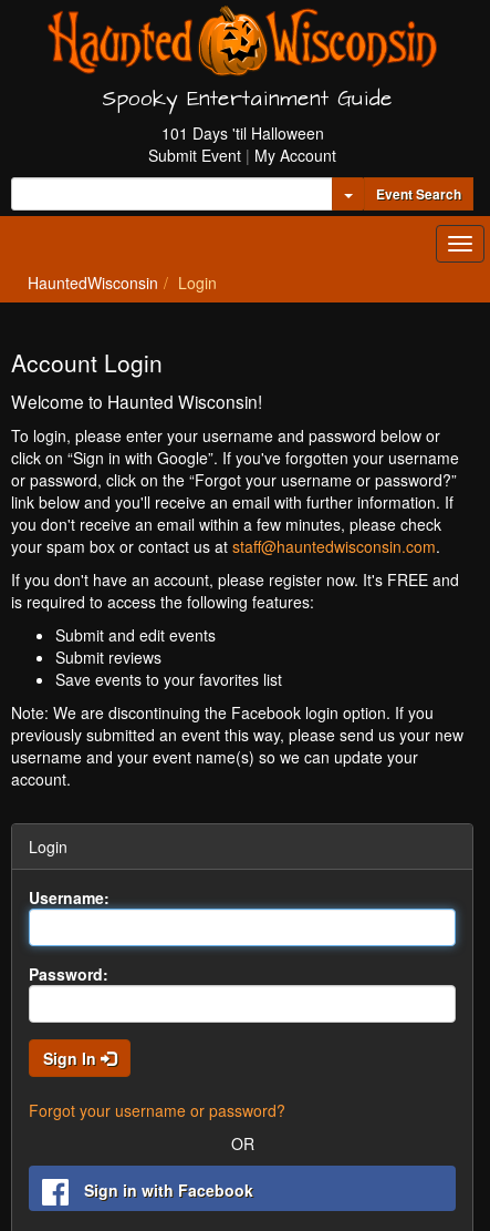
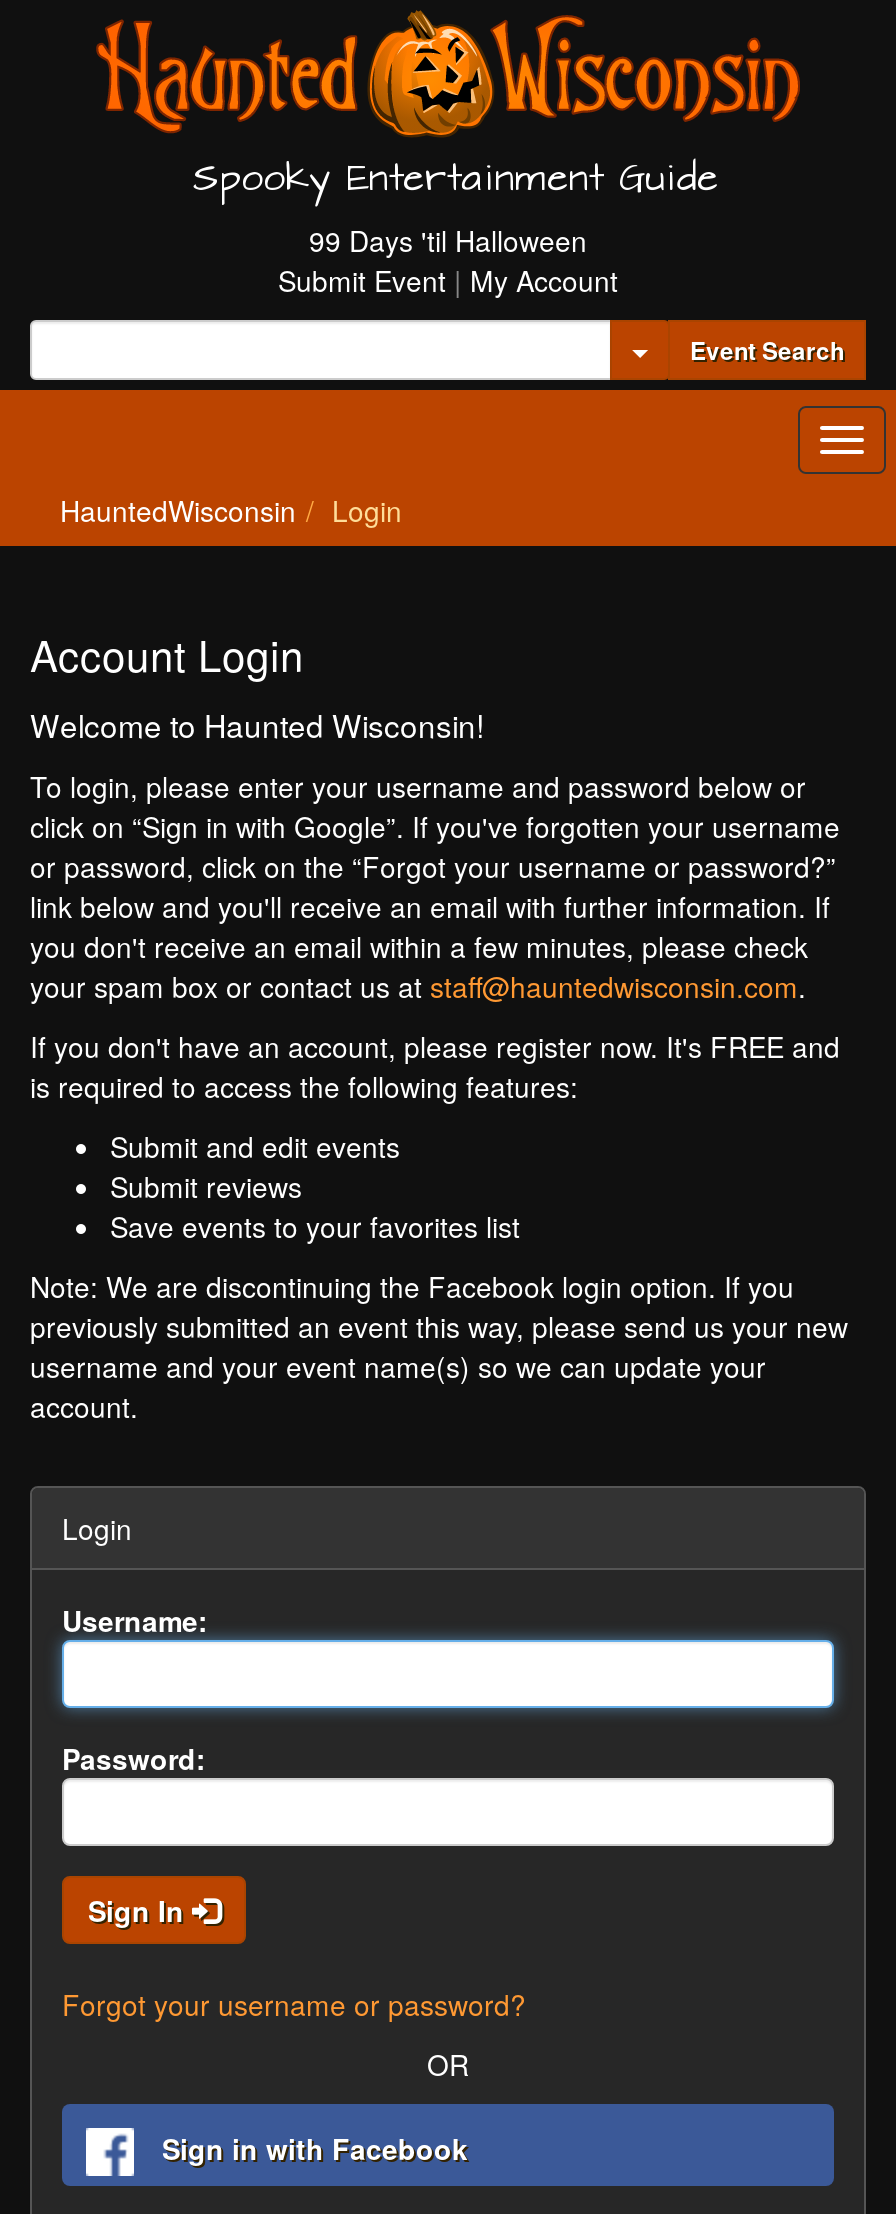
- 101 Days 'til Halloween
+ 99 Days 'til Halloween
